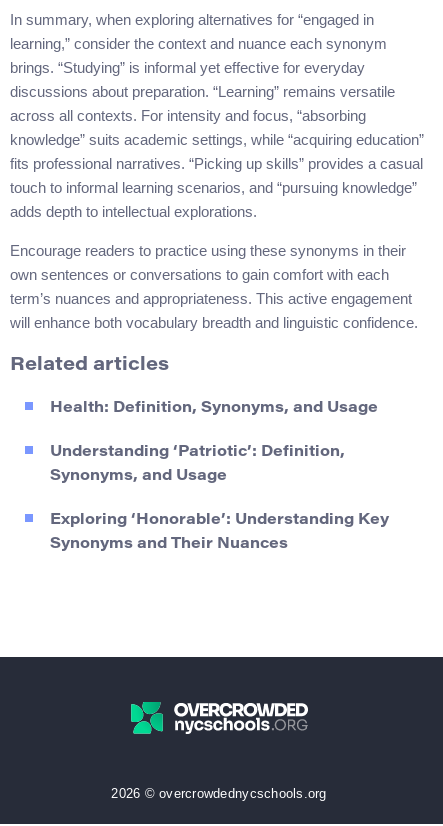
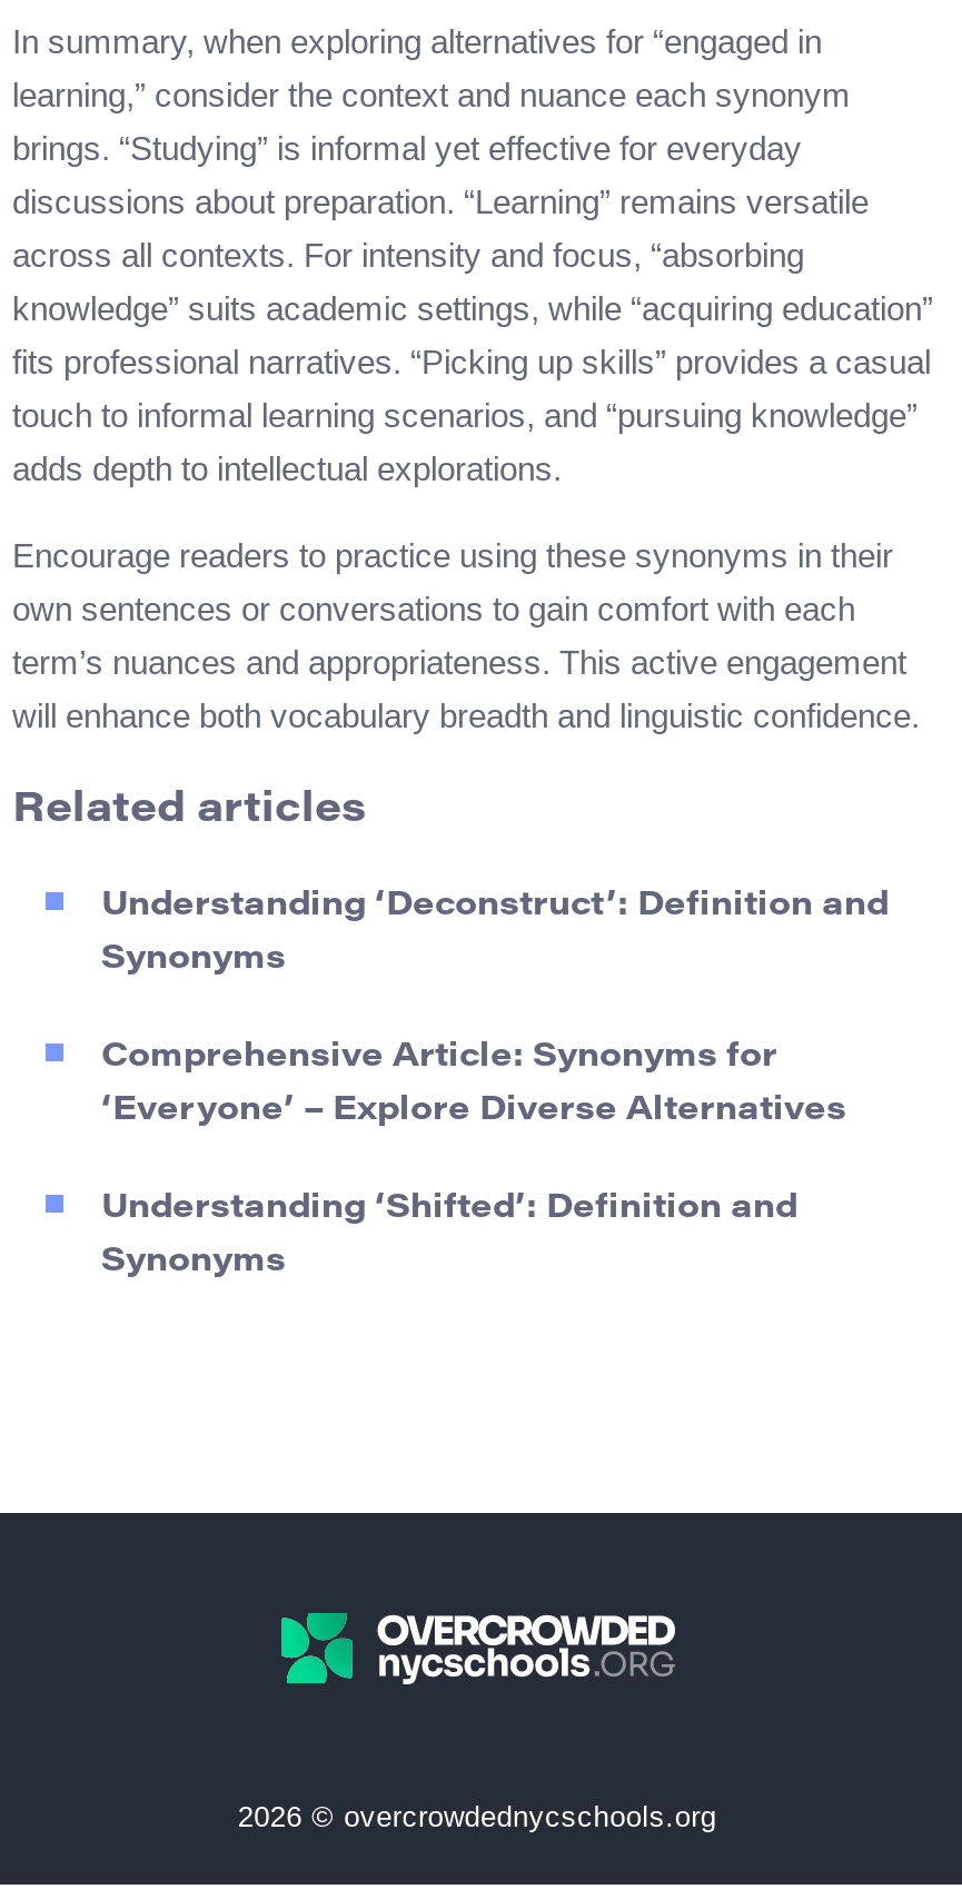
- Health: Definition, Synonyms, and Usage
- Understanding ‘Patriotic’: Definition,
- Synonyms, and Usage
- Exploring ‘Honorable’: Understanding Key
- Synonyms and Their Nuances
+ Understanding ‘Deconstruct’: Definition and
+ Synonyms
+ Comprehensive Article: Synonyms for
+ ‘Everyone’ – Explore Diverse Alternatives
+ Understanding ‘Shifted’: Definition and
+ Synonyms
